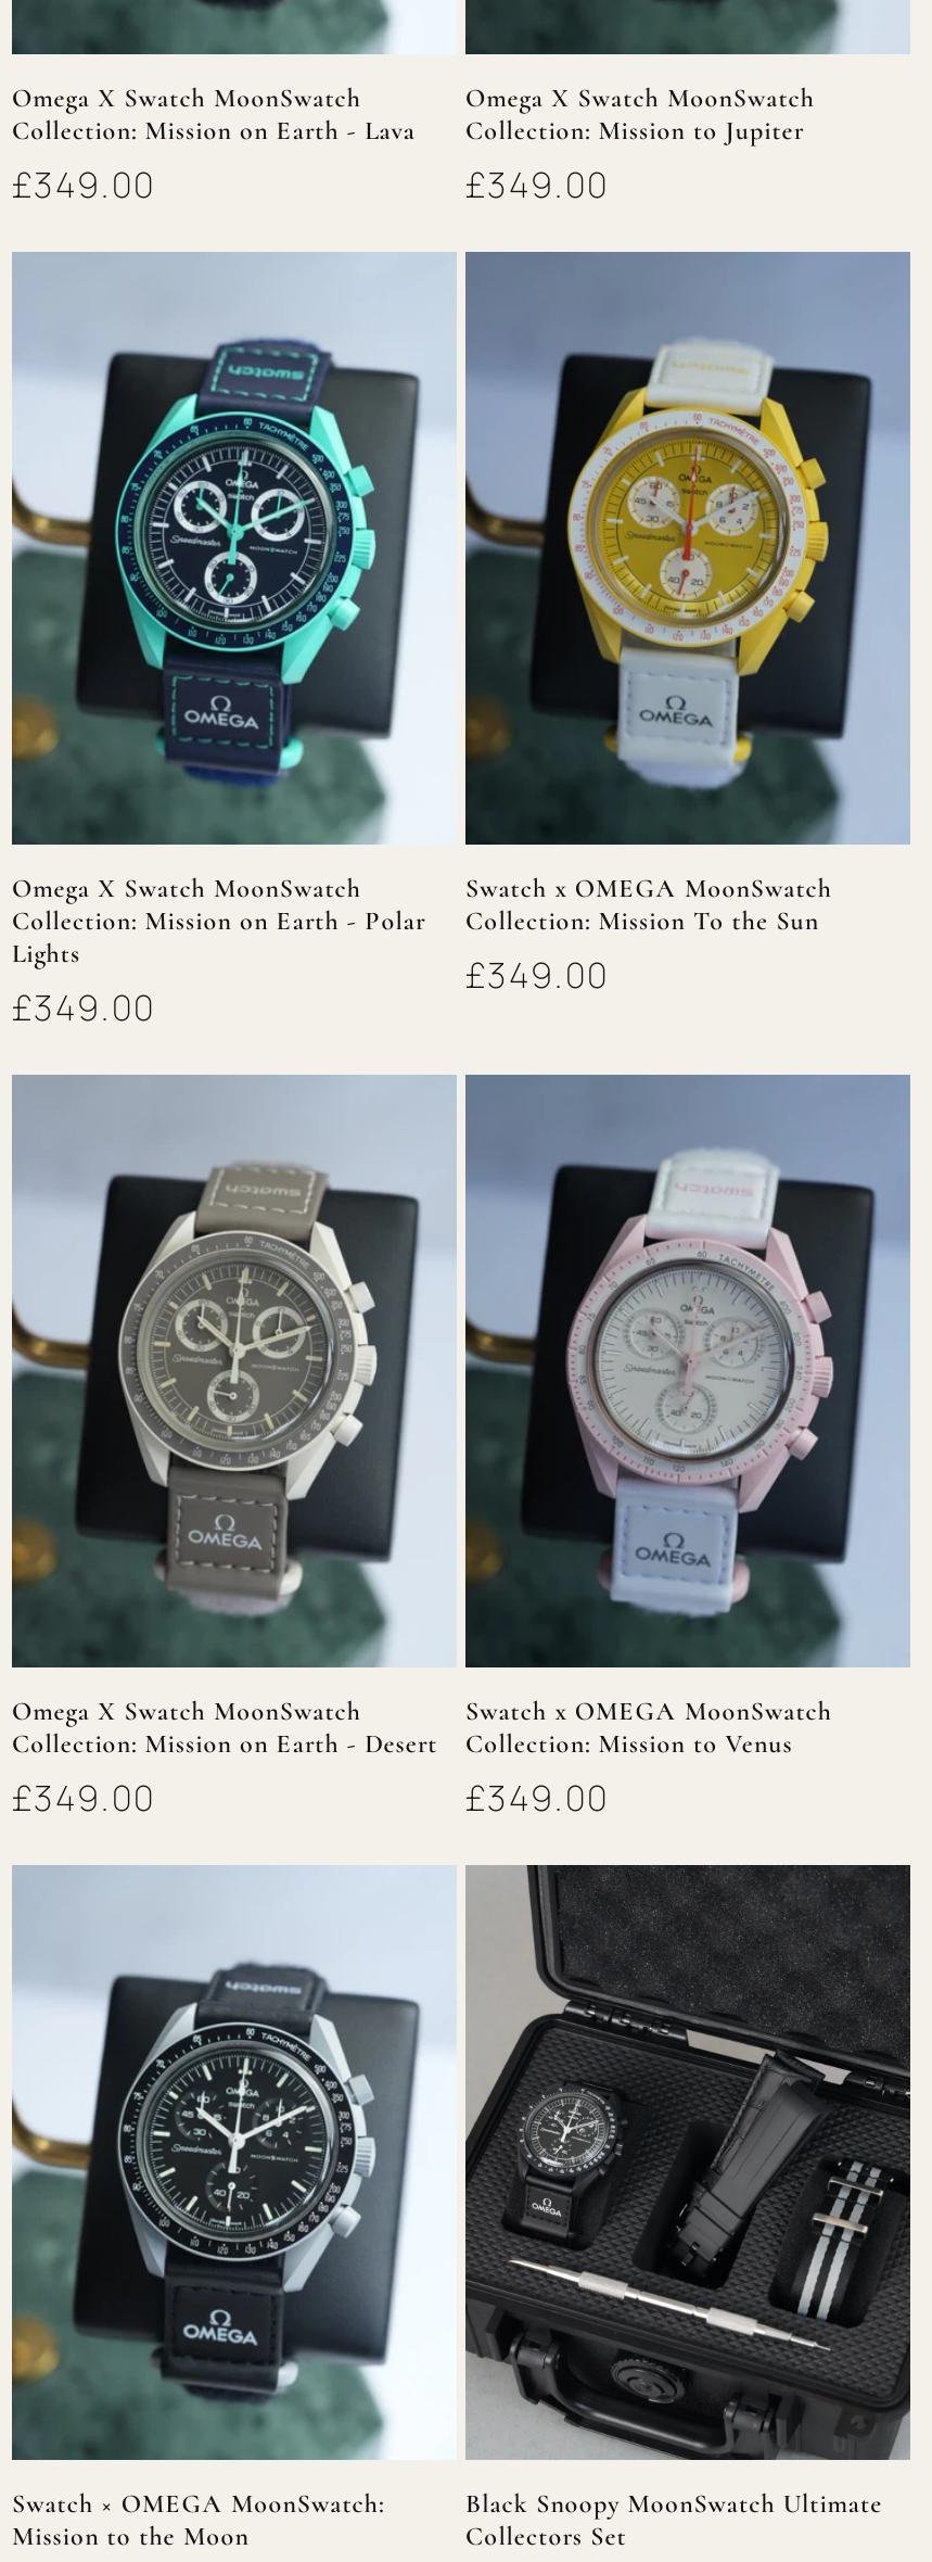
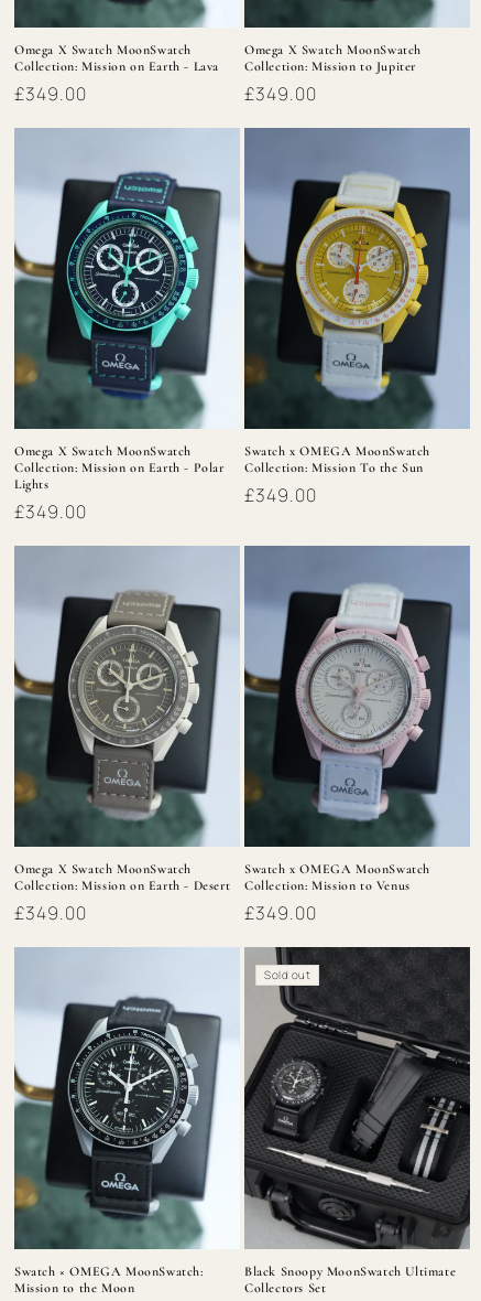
+ Sold out
